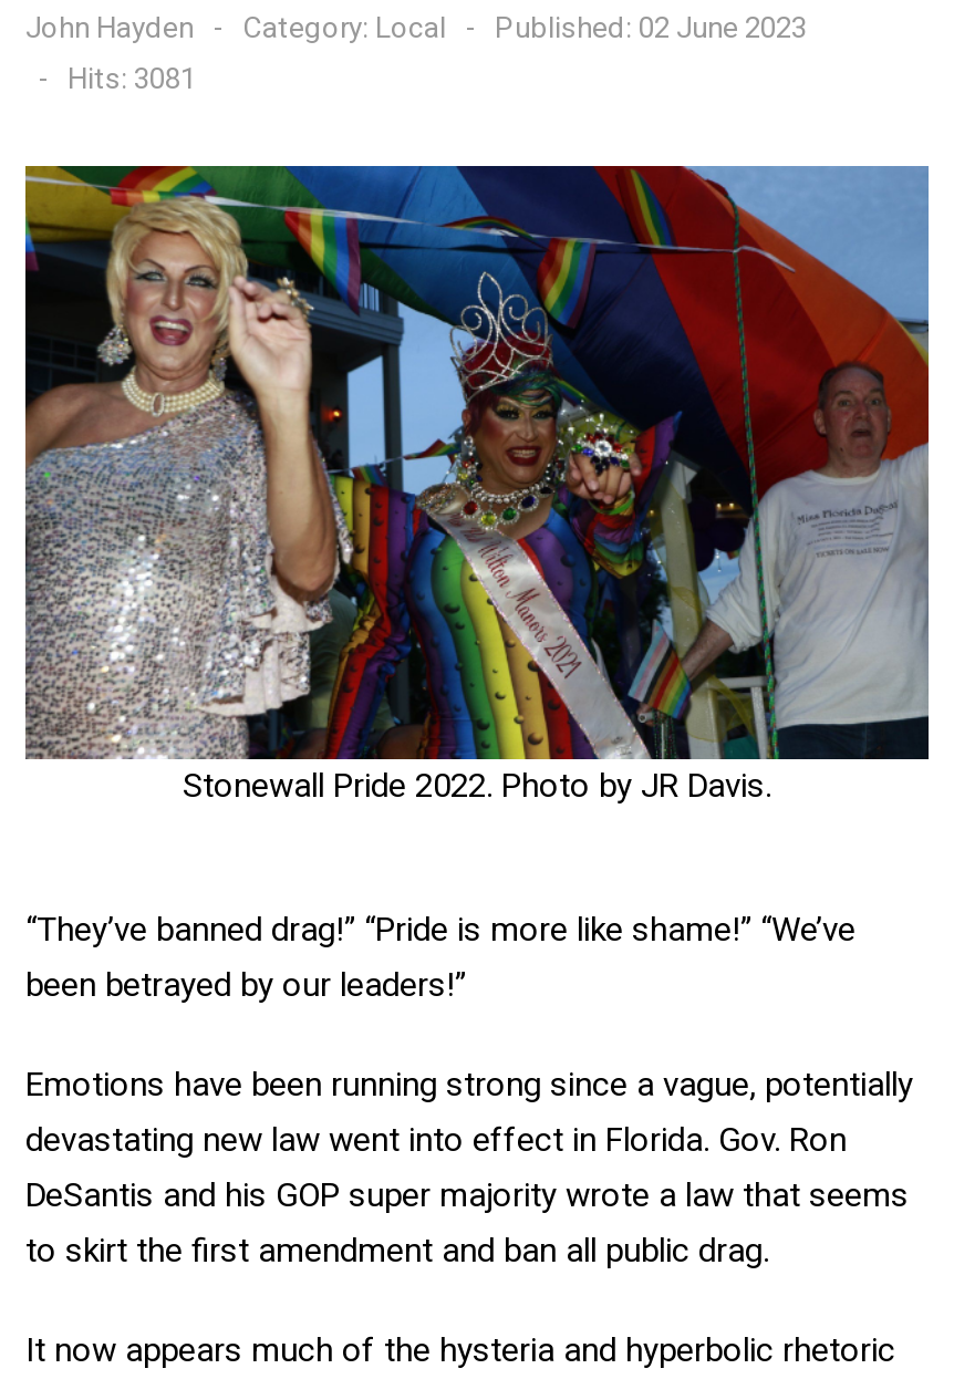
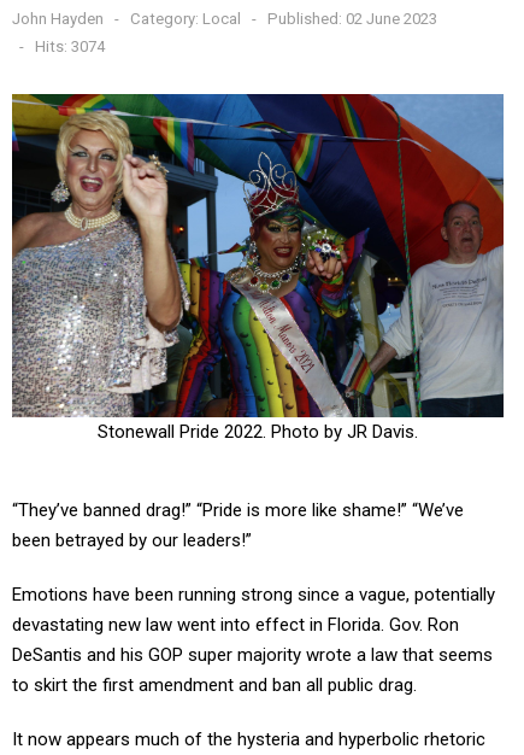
- Hits: 3081
+ Hits: 3074
